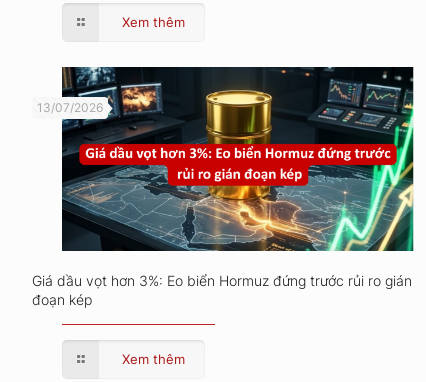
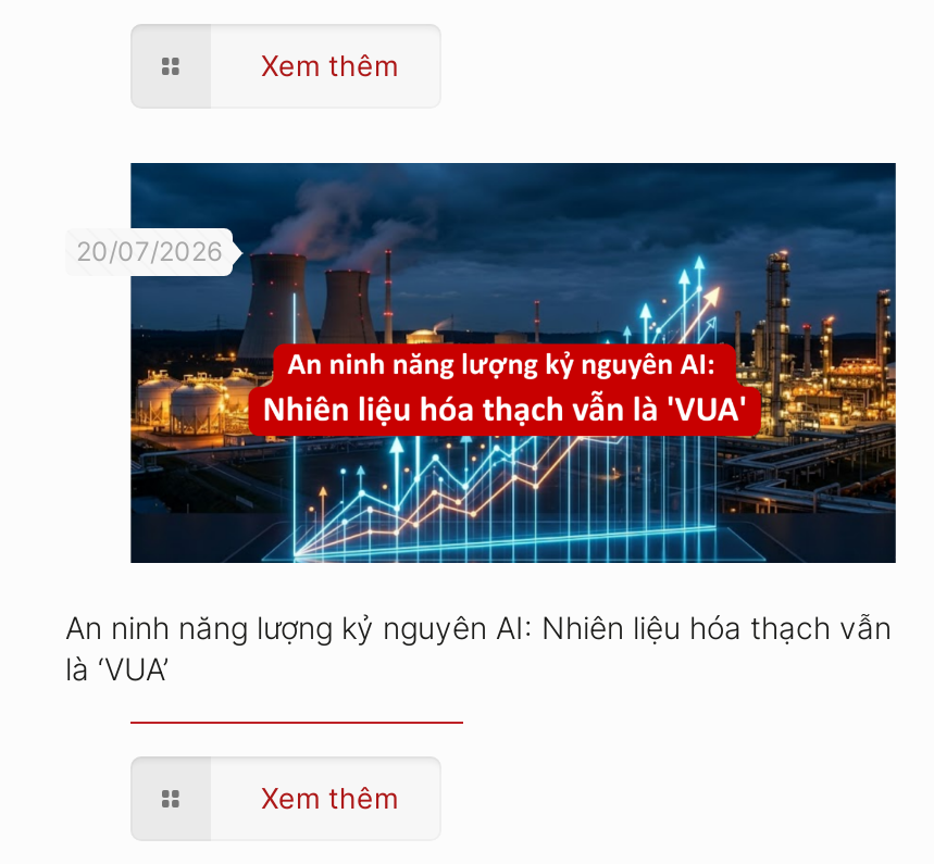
- [image]
- 13/07/2026
+ [image]
+ 20/07/2026

- Giá dầu vọt hơn 3%: Eo biển Hormuz đứng trước rủi ro gián
- đoạn kép
+ An ninh năng lượng kỷ nguyên AI: Nhiên liệu hóa thạch vẫn
+ là ‘VUA’
